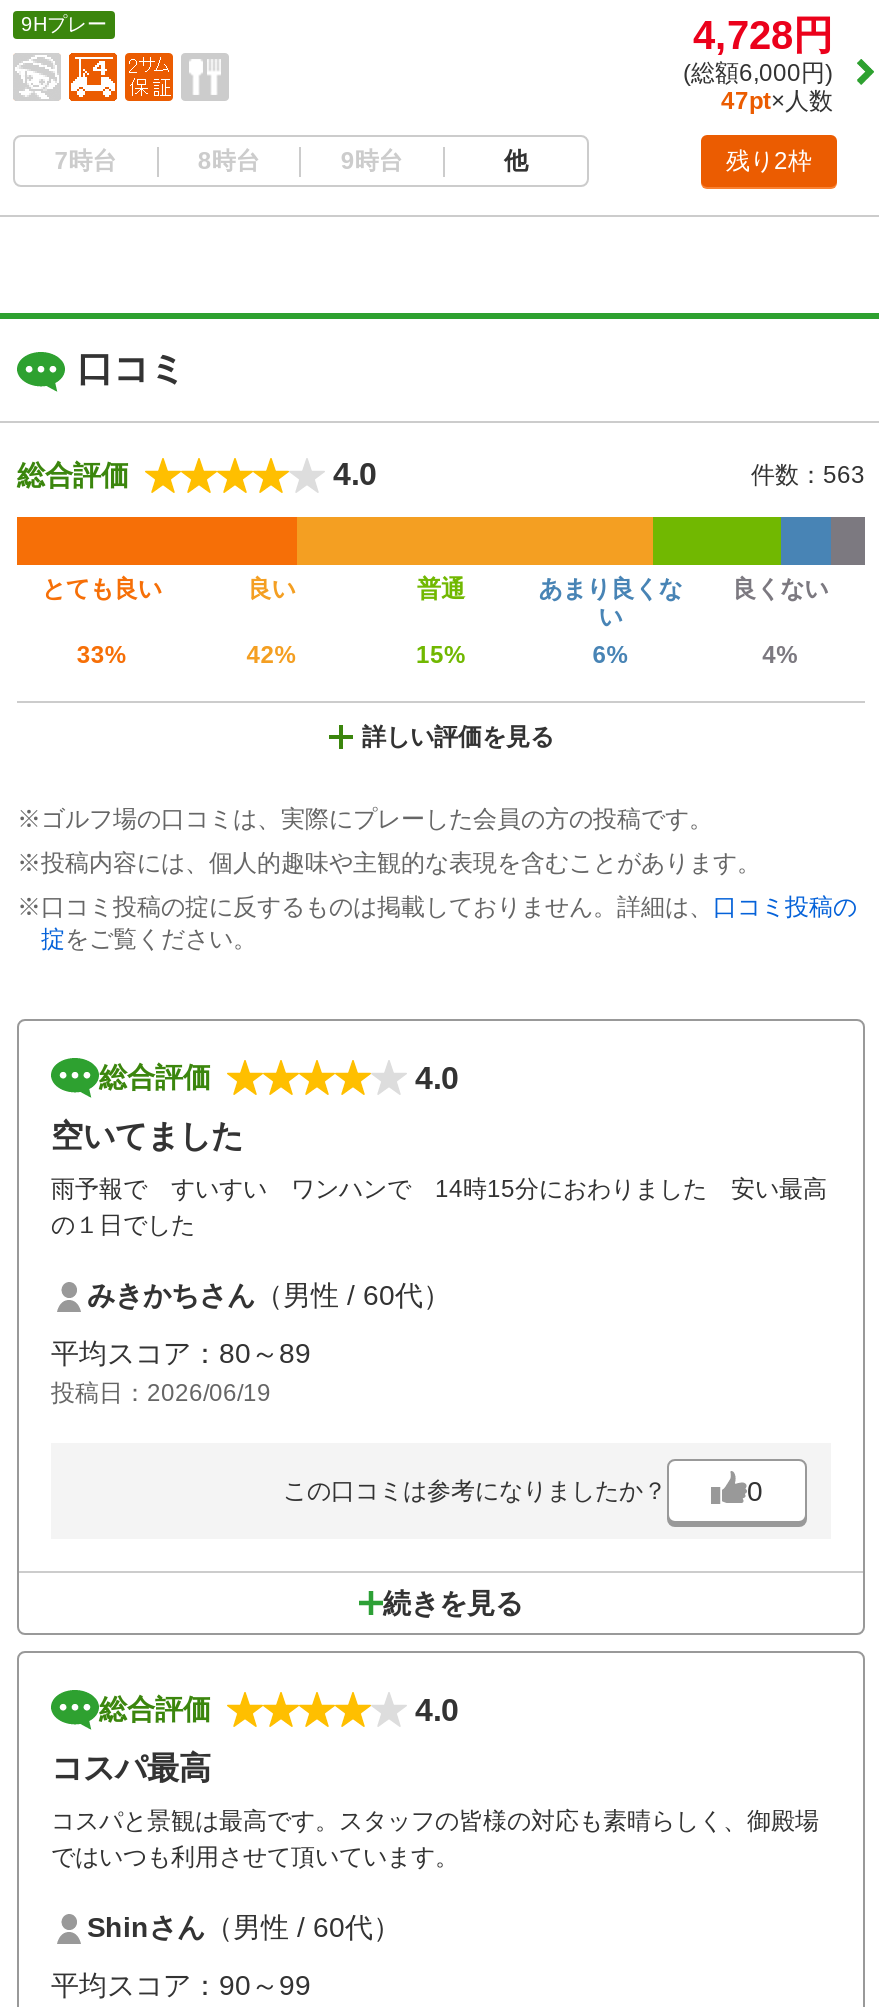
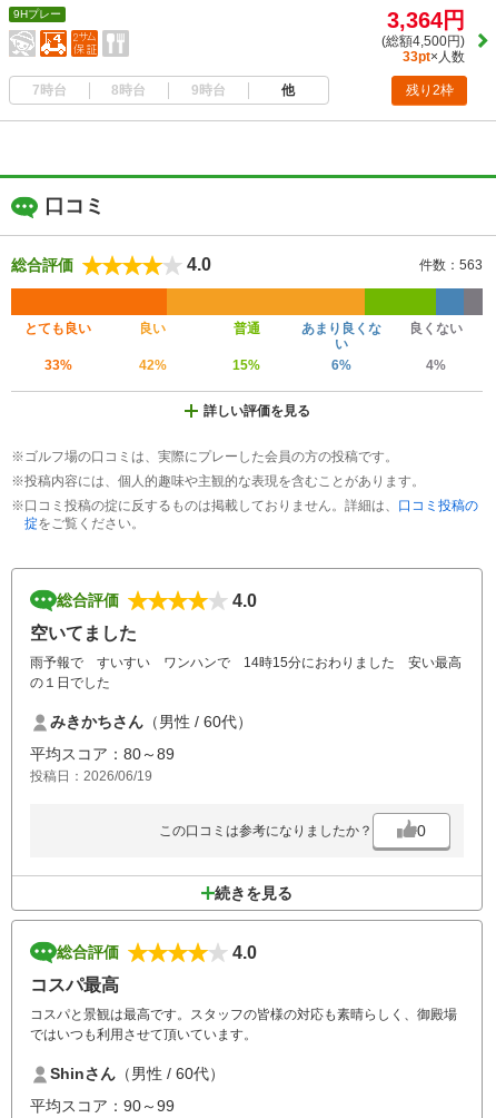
- 4,728円
+ 3,364円

- (総額6,000円)
+ (総額4,500円)

- 47pt×人数
+ 33pt×人数
